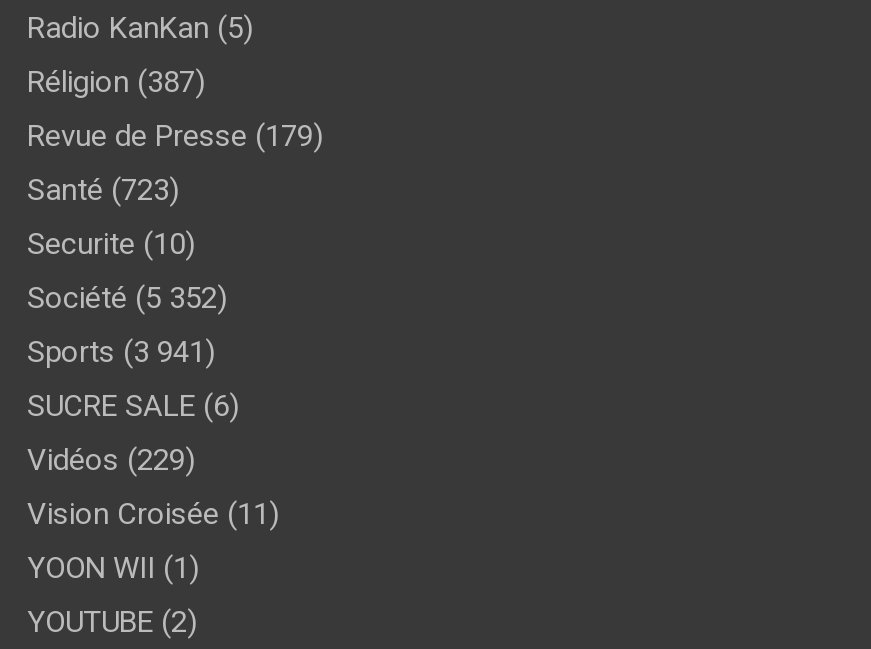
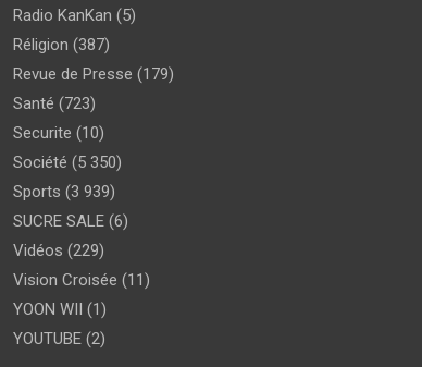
- Société (5 352)
+ Société (5 350)

- Sports (3 941)
+ Sports (3 939)
